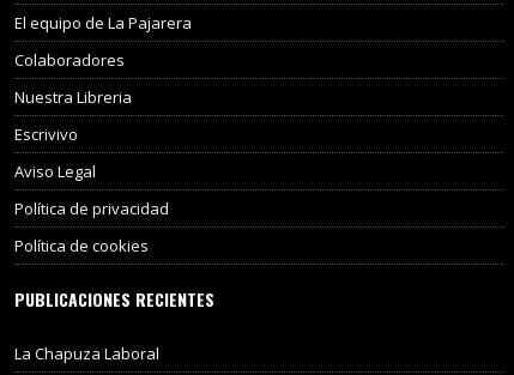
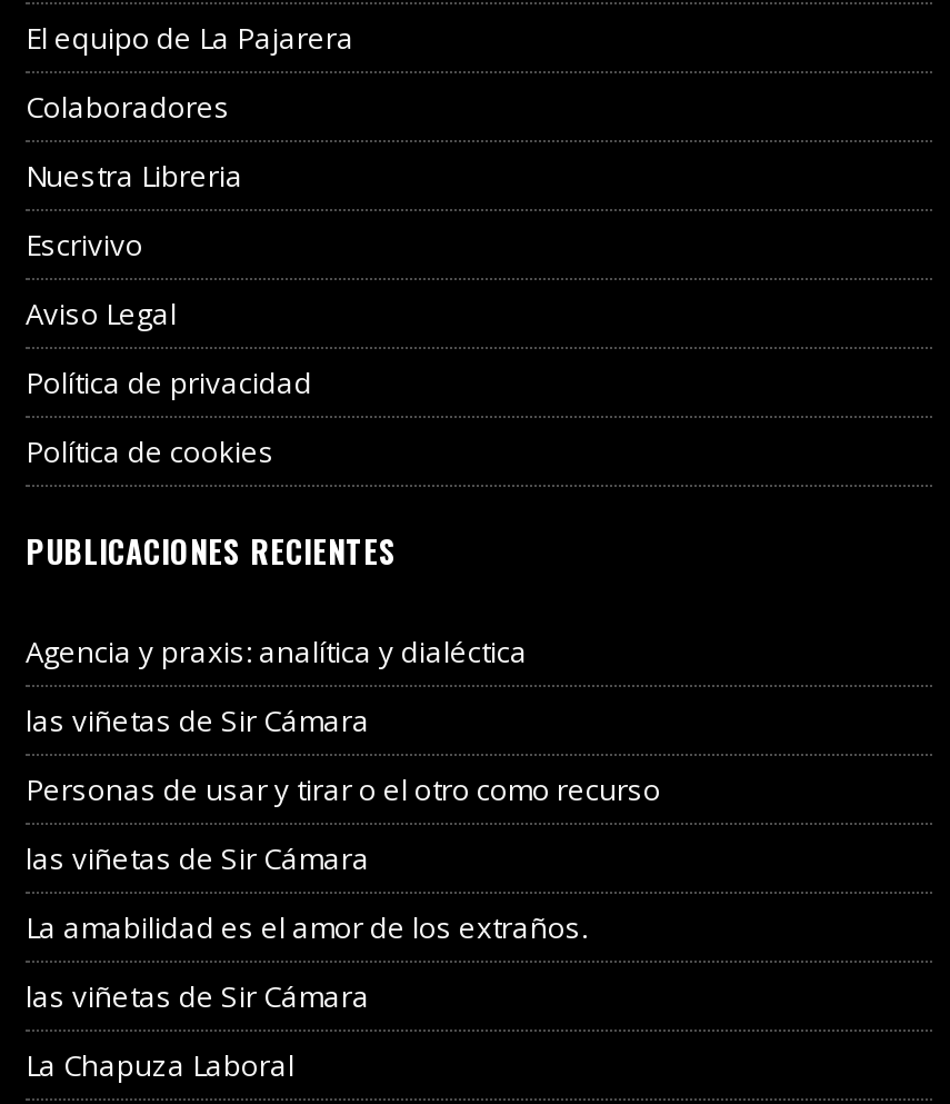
+ Agencia y praxis: analítica y dialéctica
+ las viñetas de Sir Cámara
+ Personas de usar y tirar o el otro como recurso
+ las viñetas de Sir Cámara
+ La amabilidad es el amor de los extraños.
+ las viñetas de Sir Cámara
